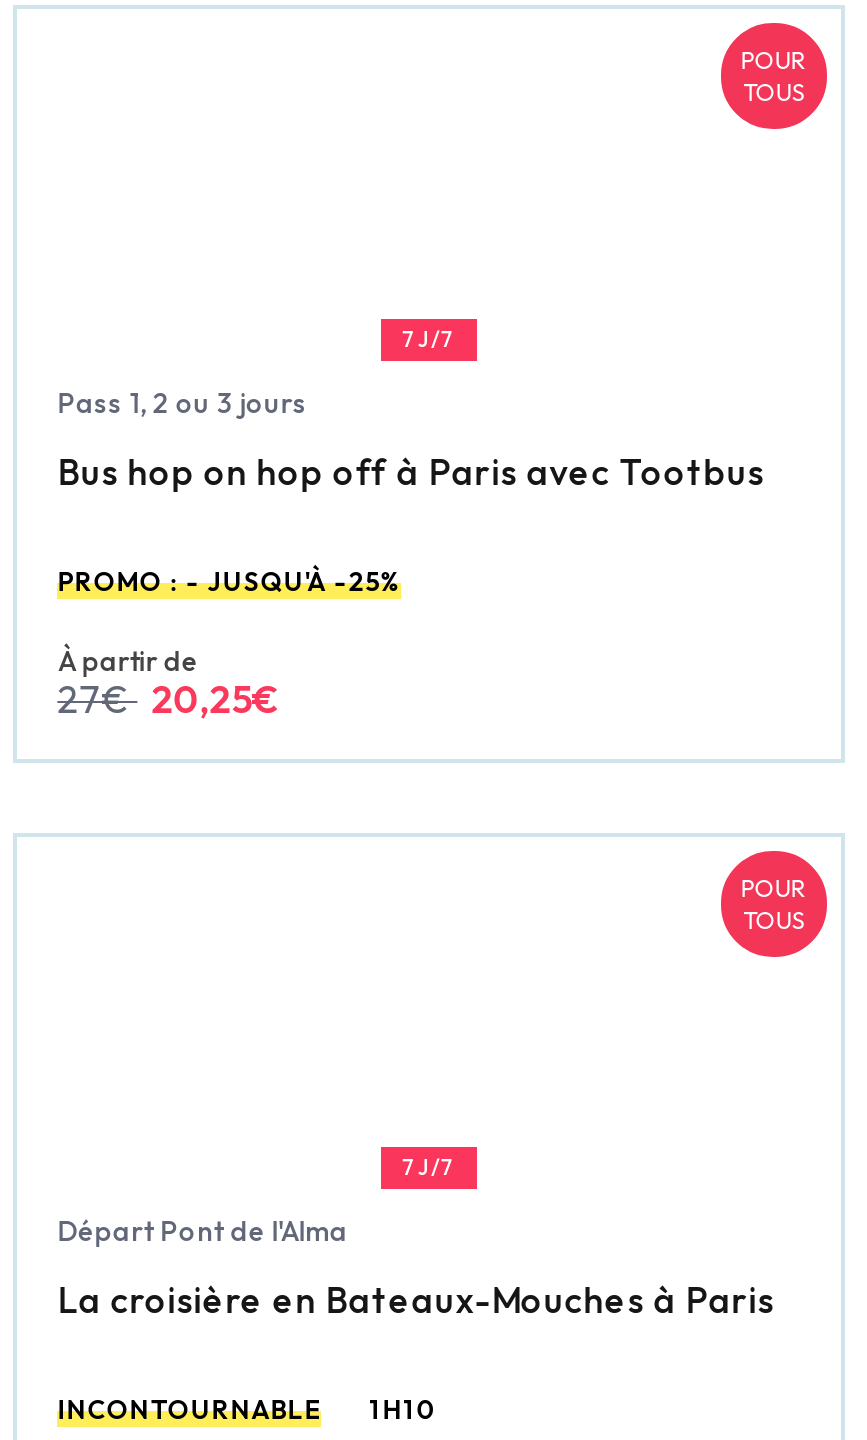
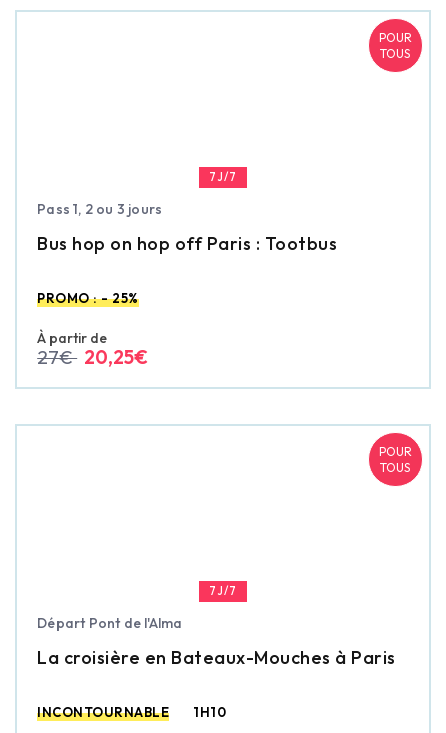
- Bus hop on hop off à Paris avec Tootbus
+ Bus hop on hop off Paris : Tootbus

- PROMO : - JUSQU'À -25%
+ PROMO : - 25%
